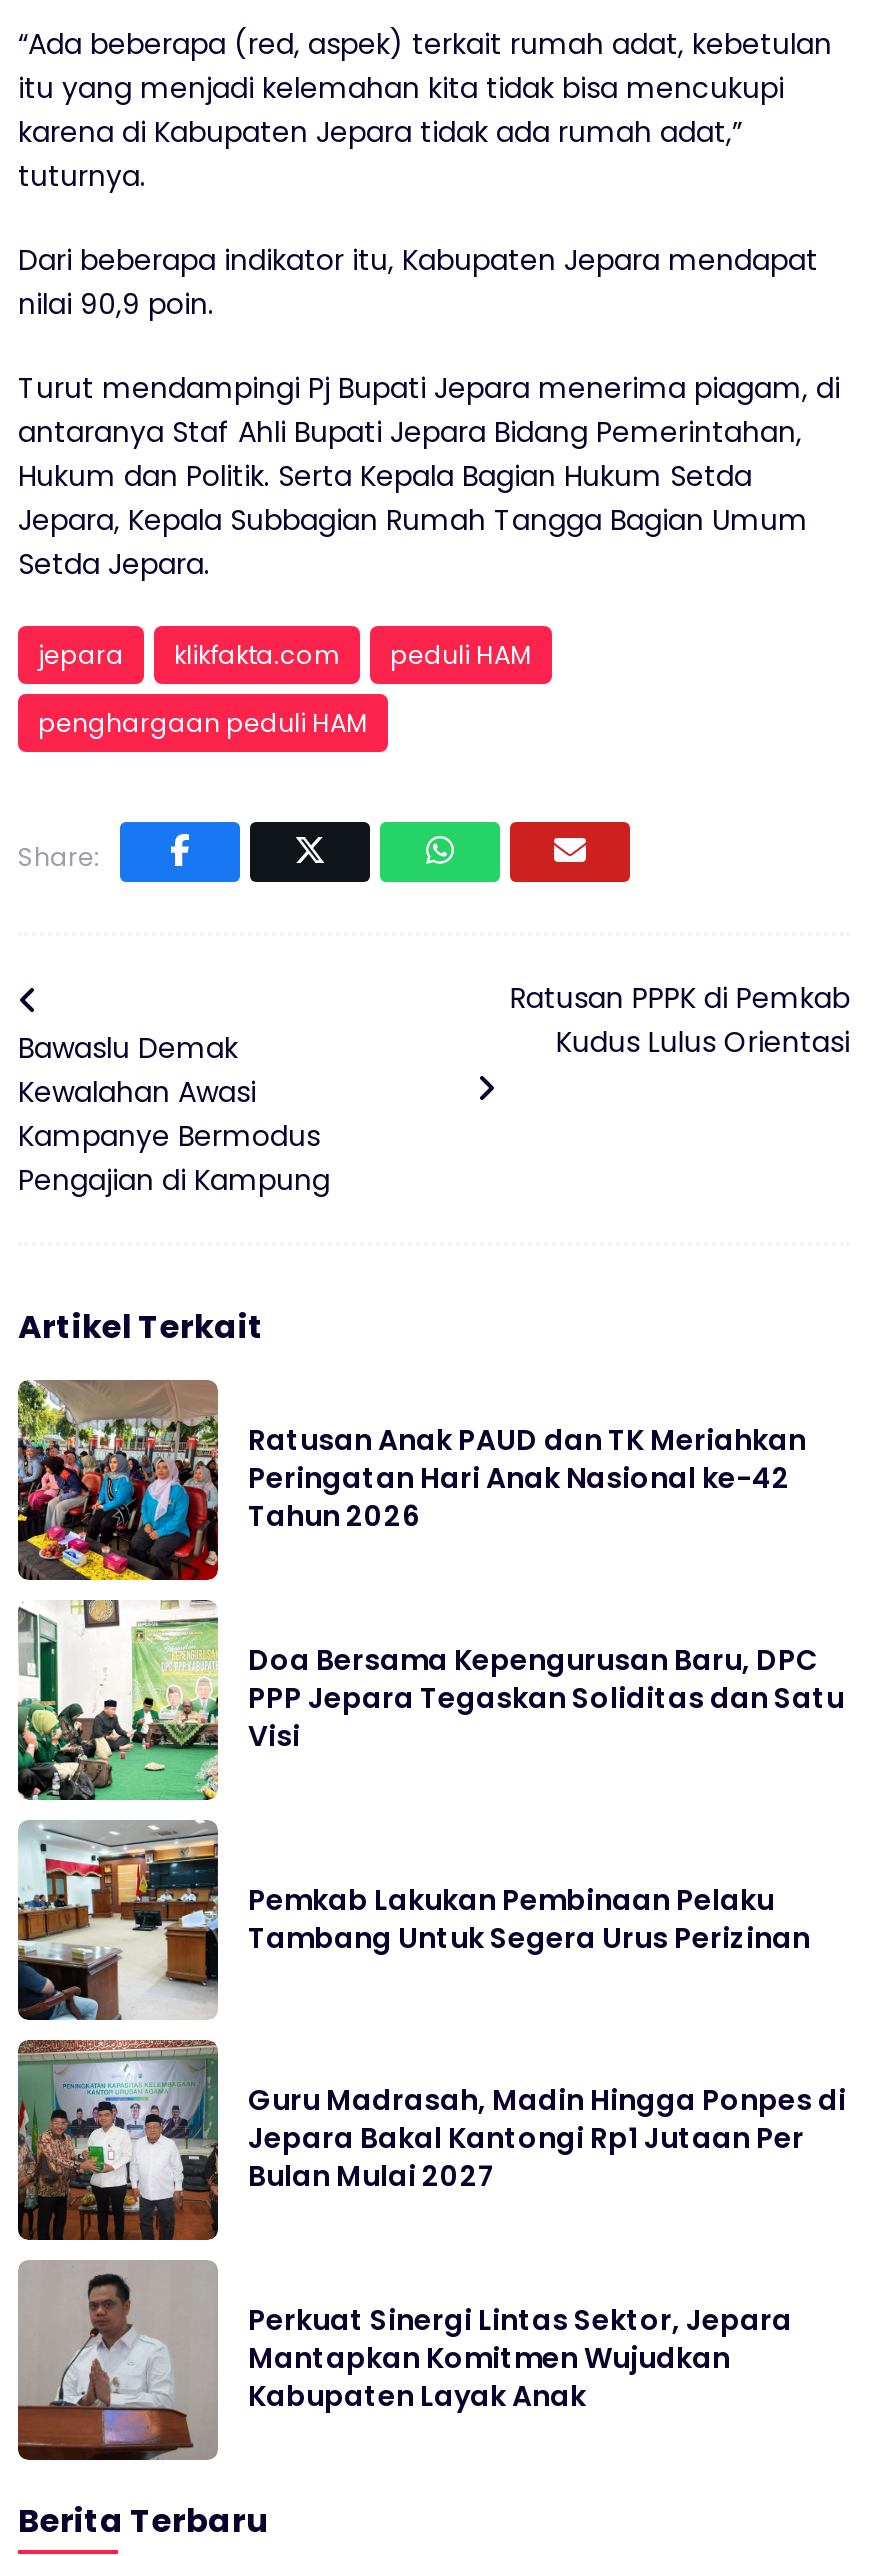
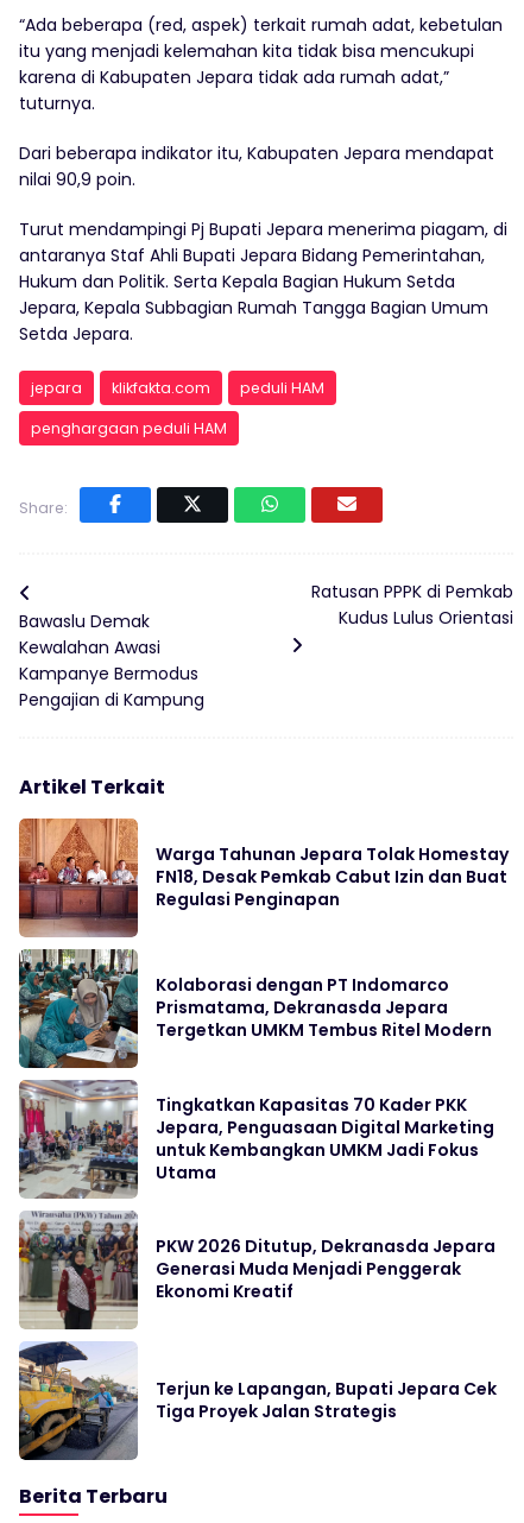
- [image]
- Ratusan Anak PAUD dan TK Meriahkan
- Peringatan Hari Anak Nasional ke-42
- Tahun 2026
+ [image]
+ Warga Tahunan Jepara Tolak Homestay
+ FN18, Desak Pemkab Cabut Izin dan Buat
+ Regulasi Penginapan

- [image]
- Doa Bersama Kepengurusan Baru, DPC
- PPP Jepara Tegaskan Soliditas dan Satu
- Visi
+ [image]
+ Kolaborasi dengan PT Indomarco
+ Prismatama, Dekranasda Jepara
+ Tergetkan UMKM Tembus Ritel Modern

- [image]
- Pemkab Lakukan Pembinaan Pelaku
- Tambang Untuk Segera Urus Perizinan
+ [image]
+ Tingkatkan Kapasitas 70 Kader PKK
+ Jepara, Penguasaan Digital Marketing
+ untuk Kembangkan UMKM Jadi Fokus
+ Utama

- [image]
- Guru Madrasah, Madin Hingga Ponpes di
- Jepara Bakal Kantongi Rp1 Jutaan Per
- Bulan Mulai 2027
+ [image]
+ PKW 2026 Ditutup, Dekranasda Jepara
+ Generasi Muda Menjadi Penggerak
+ Ekonomi Kreatif

- [image]
- Perkuat Sinergi Lintas Sektor, Jepara
- Mantapkan Komitmen Wujudkan
- Kabupaten Layak Anak
+ [image]
+ Terjun ke Lapangan, Bupati Jepara Cek
+ Tiga Proyek Jalan Strategis
